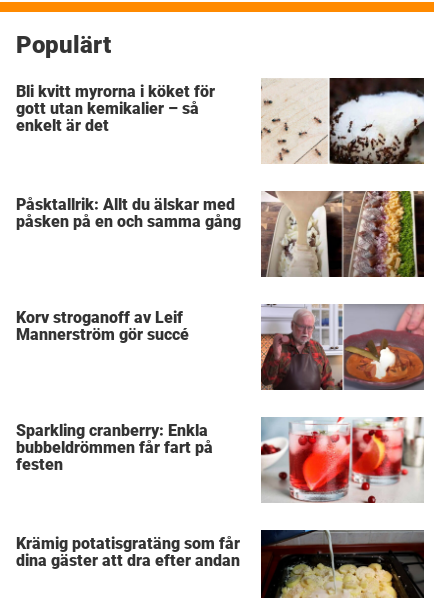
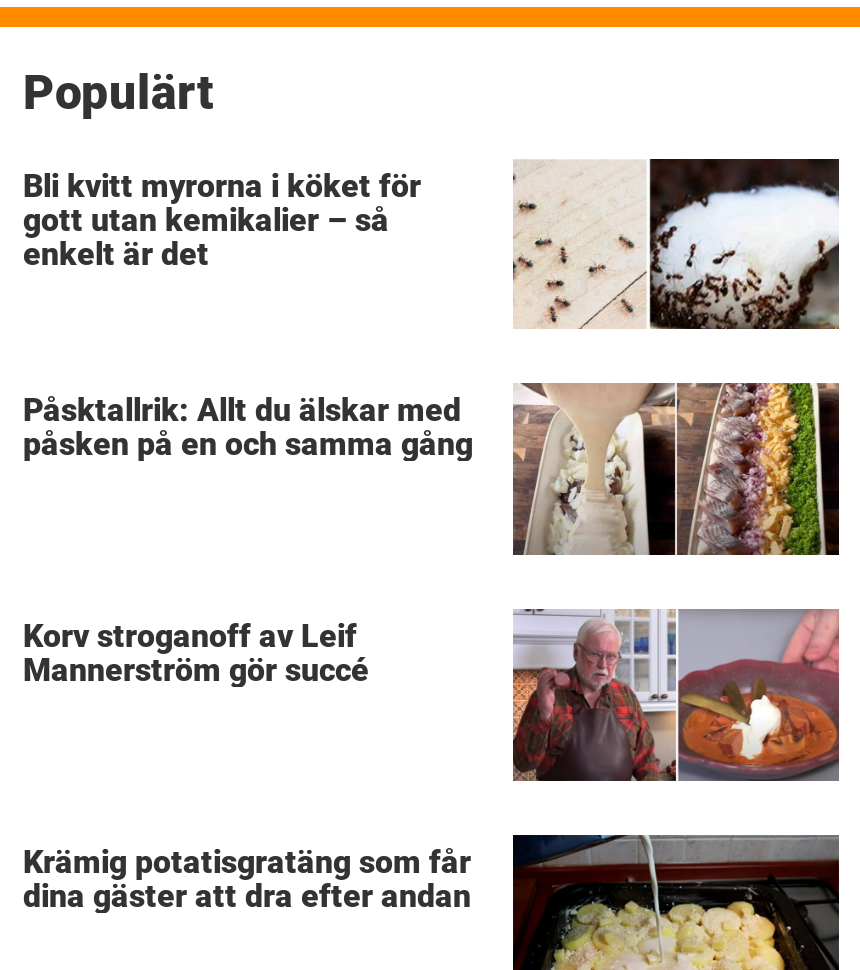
- Sparkling cranberry: Enkla
- bubbeldrömmen får fart på
- festen

- [image]
